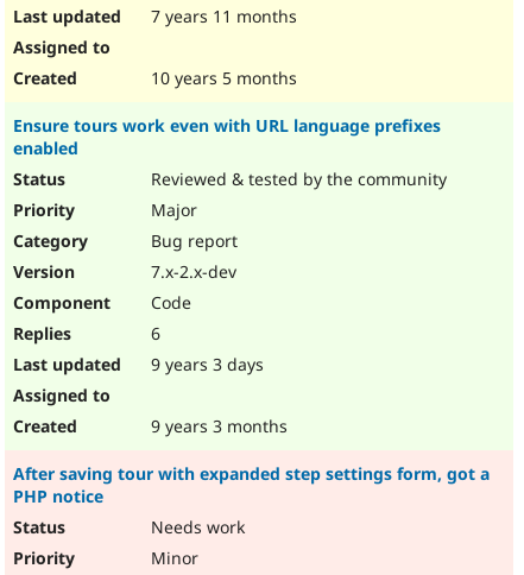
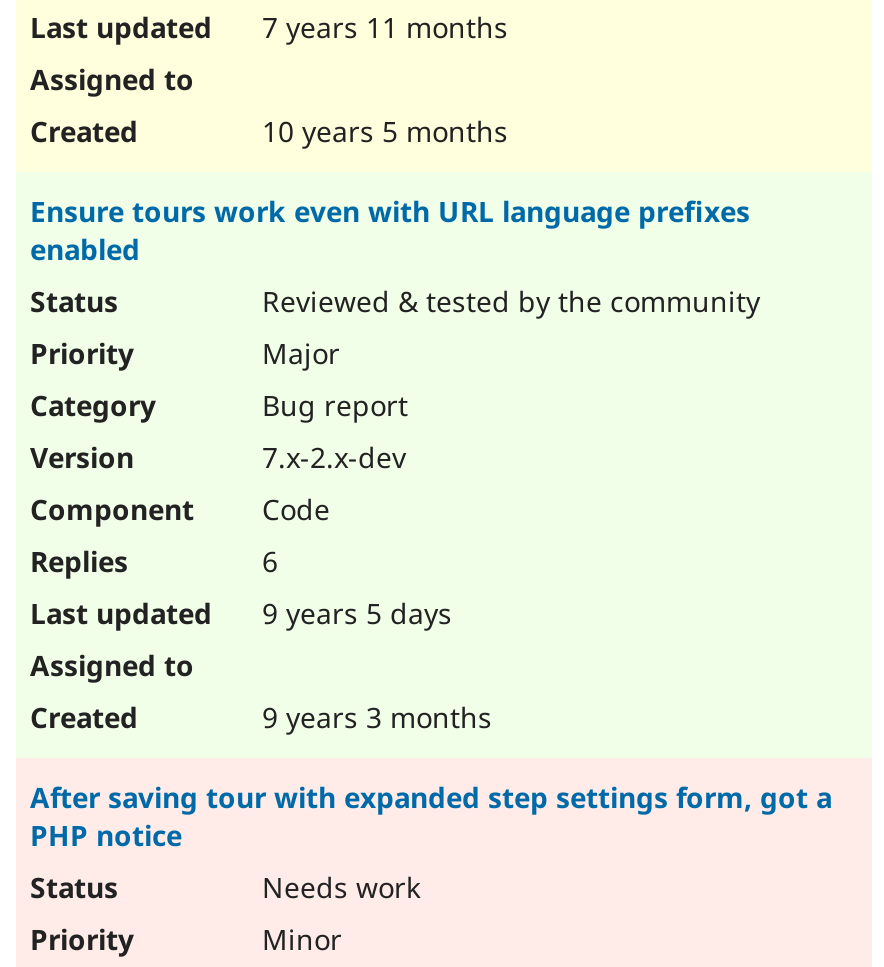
- 9 years 3 days
+ 9 years 5 days
